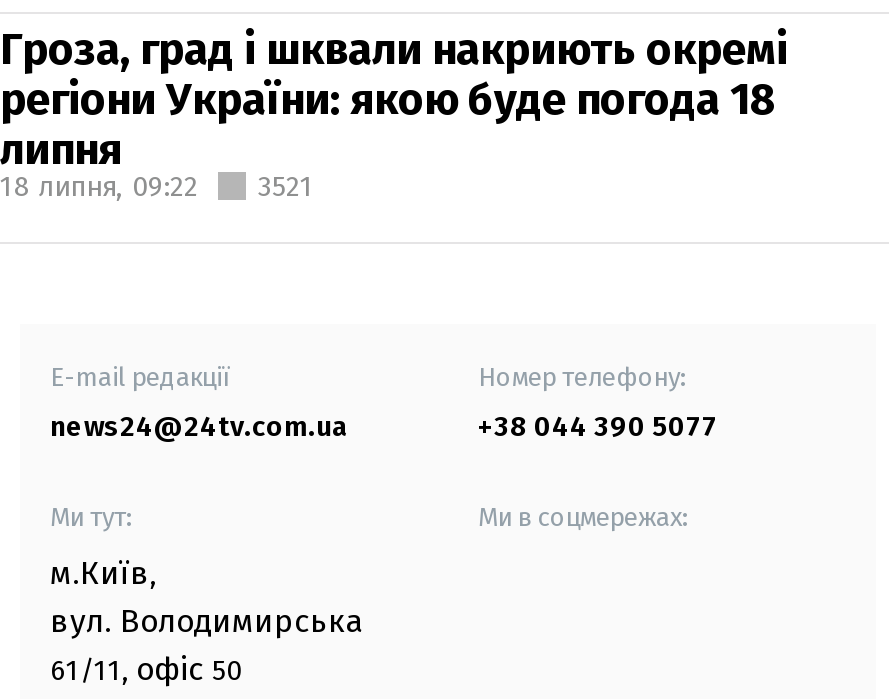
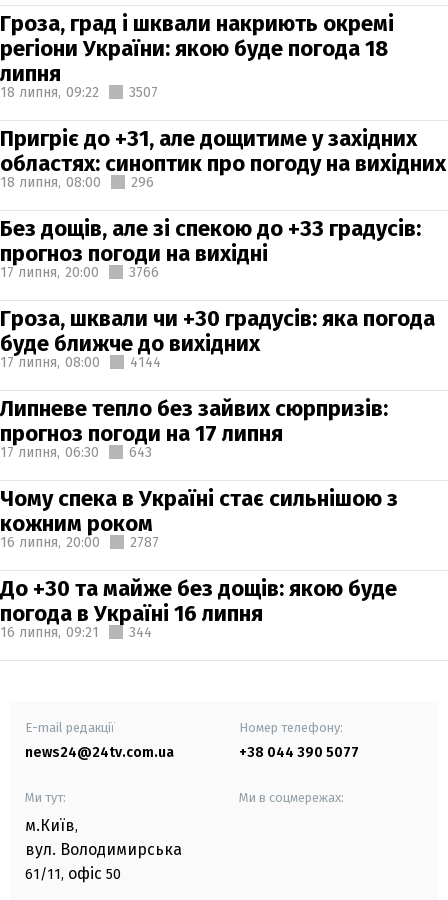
- 3521
+ 3507
+ Пригріє до +31, але дощитиме у західних
+ областях: синоптик про погоду на вихідних
+ 18 липня, 08:00
+ 296
+ Без дощів, але зі спекою до +33 градусів:
+ прогноз погоди на вихідні
+ 17 липня, 20:00
+ 3766
+ Гроза, шквали чи +30 градусів: яка погода
+ буде ближче до вихідних
+ 17 липня, 08:00
+ 4144
+ Липневе тепло без зайвих сюрпризів:
+ прогноз погоди на 17 липня
+ 17 липня, 06:30
+ 643
+ Чому спека в Україні стає сильнішою з
+ кожним роком
+ 16 липня, 20:00
+ 2787
+ До +30 та майже без дощів: якою буде
+ погода в Україні 16 липня
+ 16 липня, 09:21
+ 344
